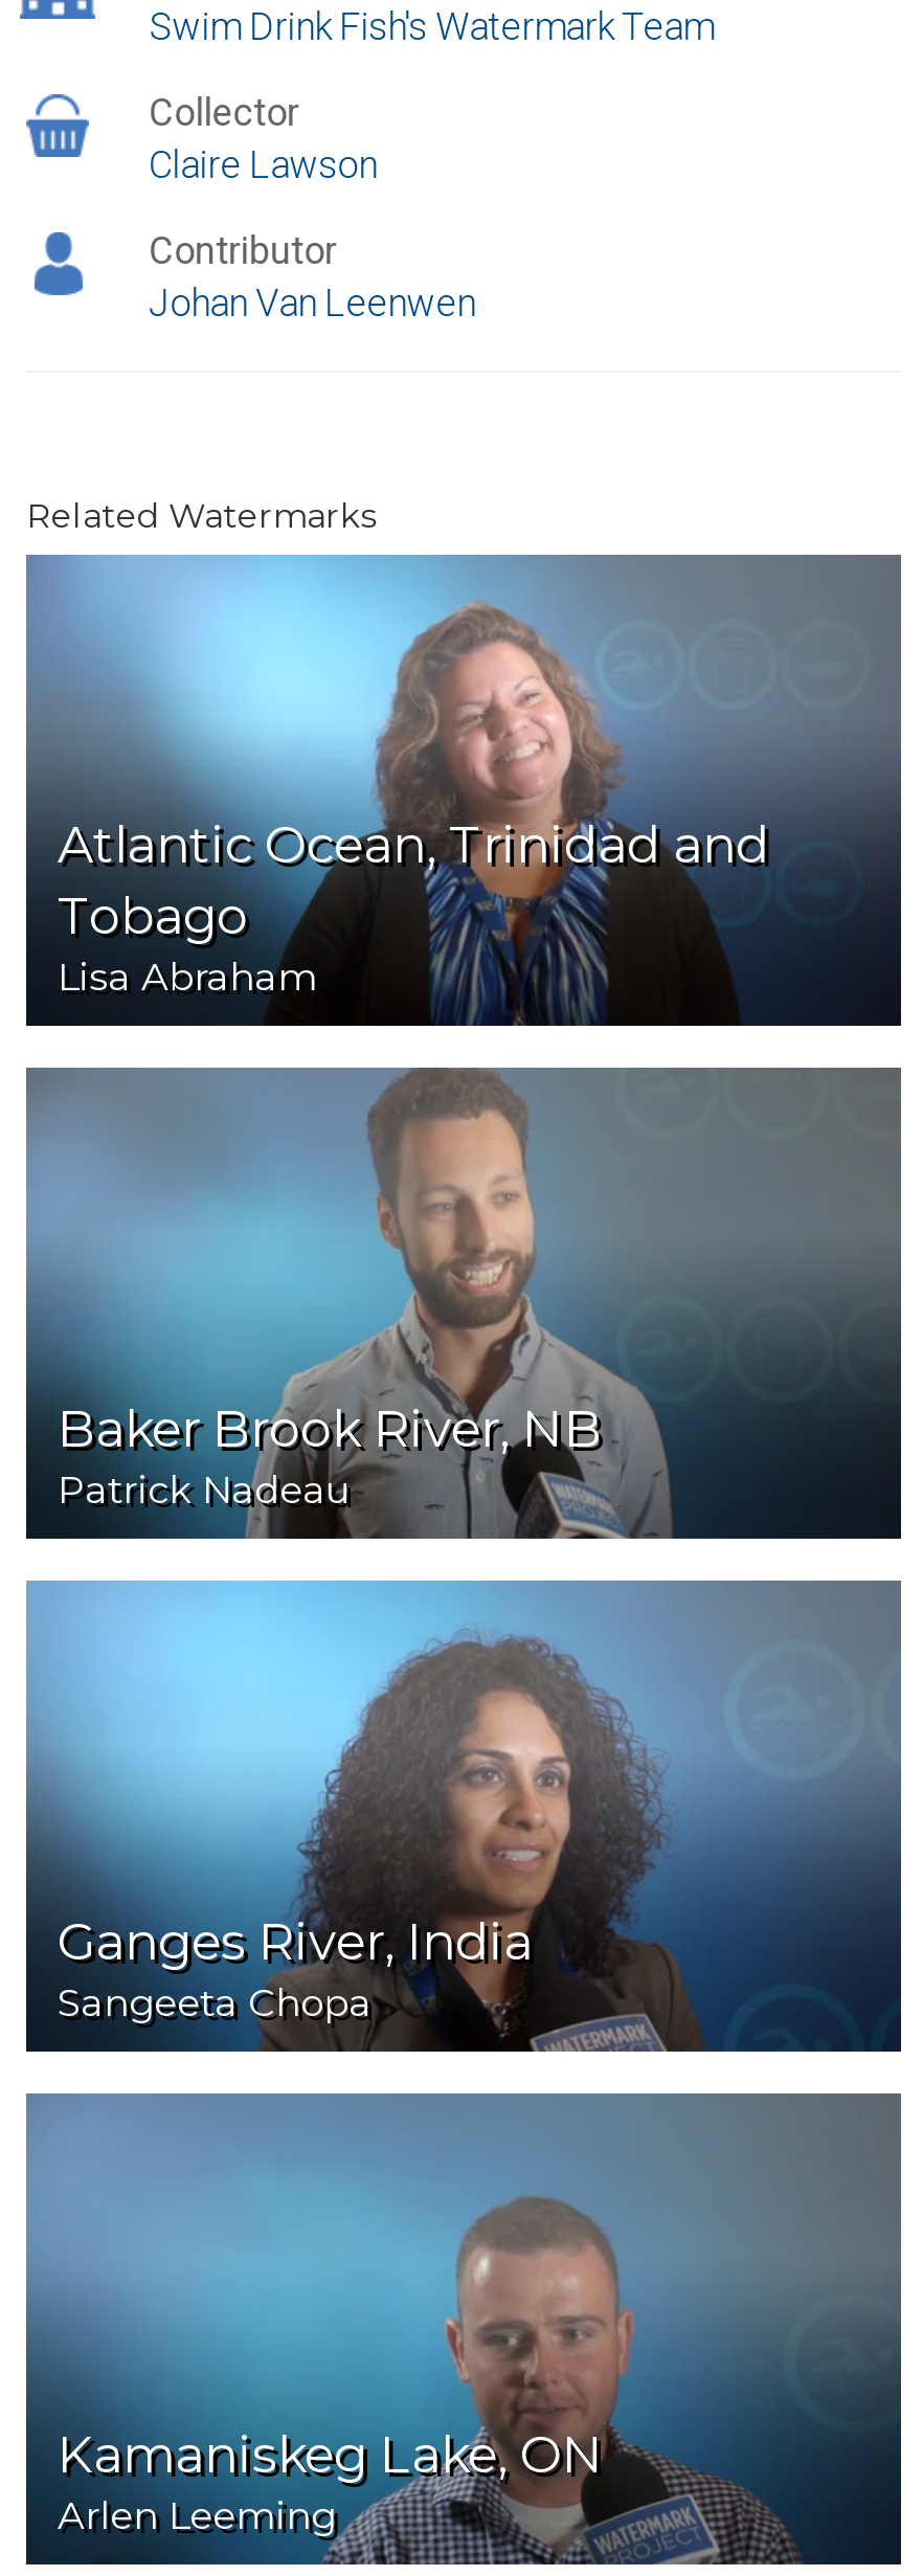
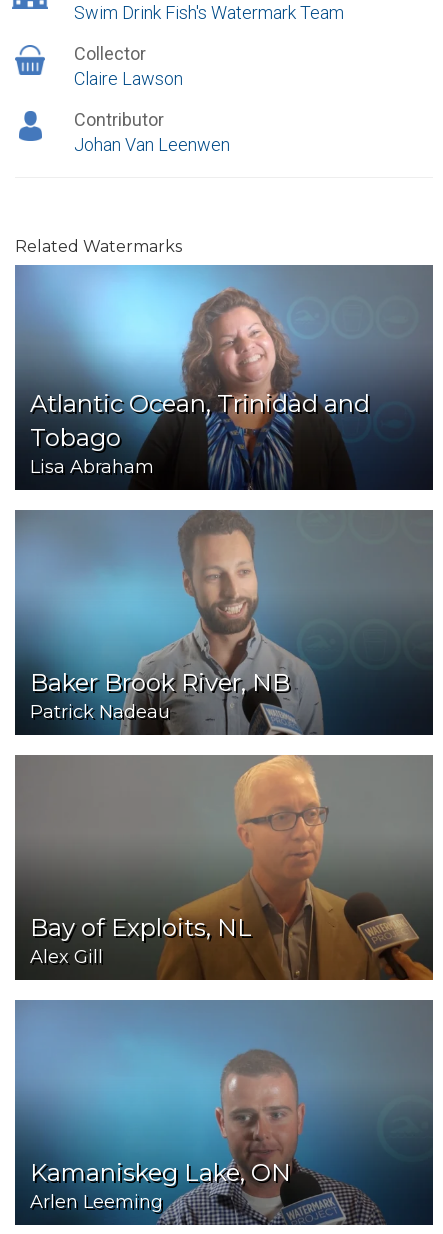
- [image]
- Ganges River, India
- Sangeeta Chopa
+ [image]
+ Bay of Exploits, NL
+ Alex Gill
